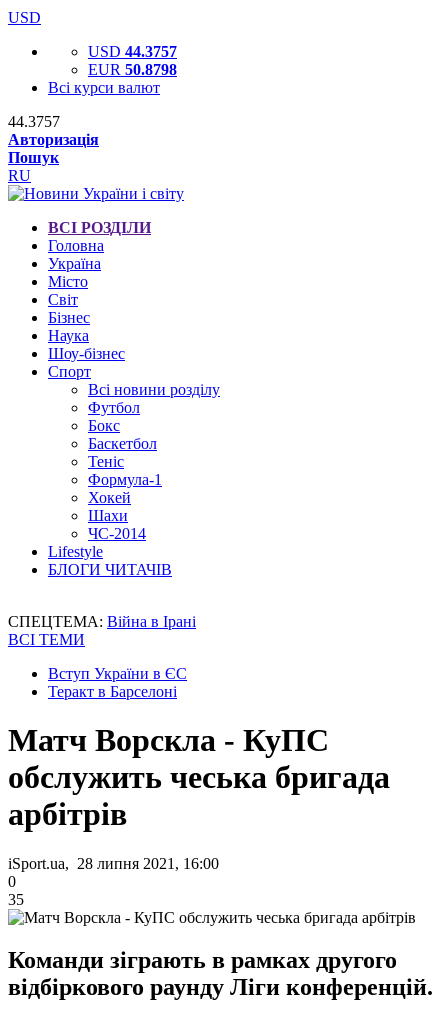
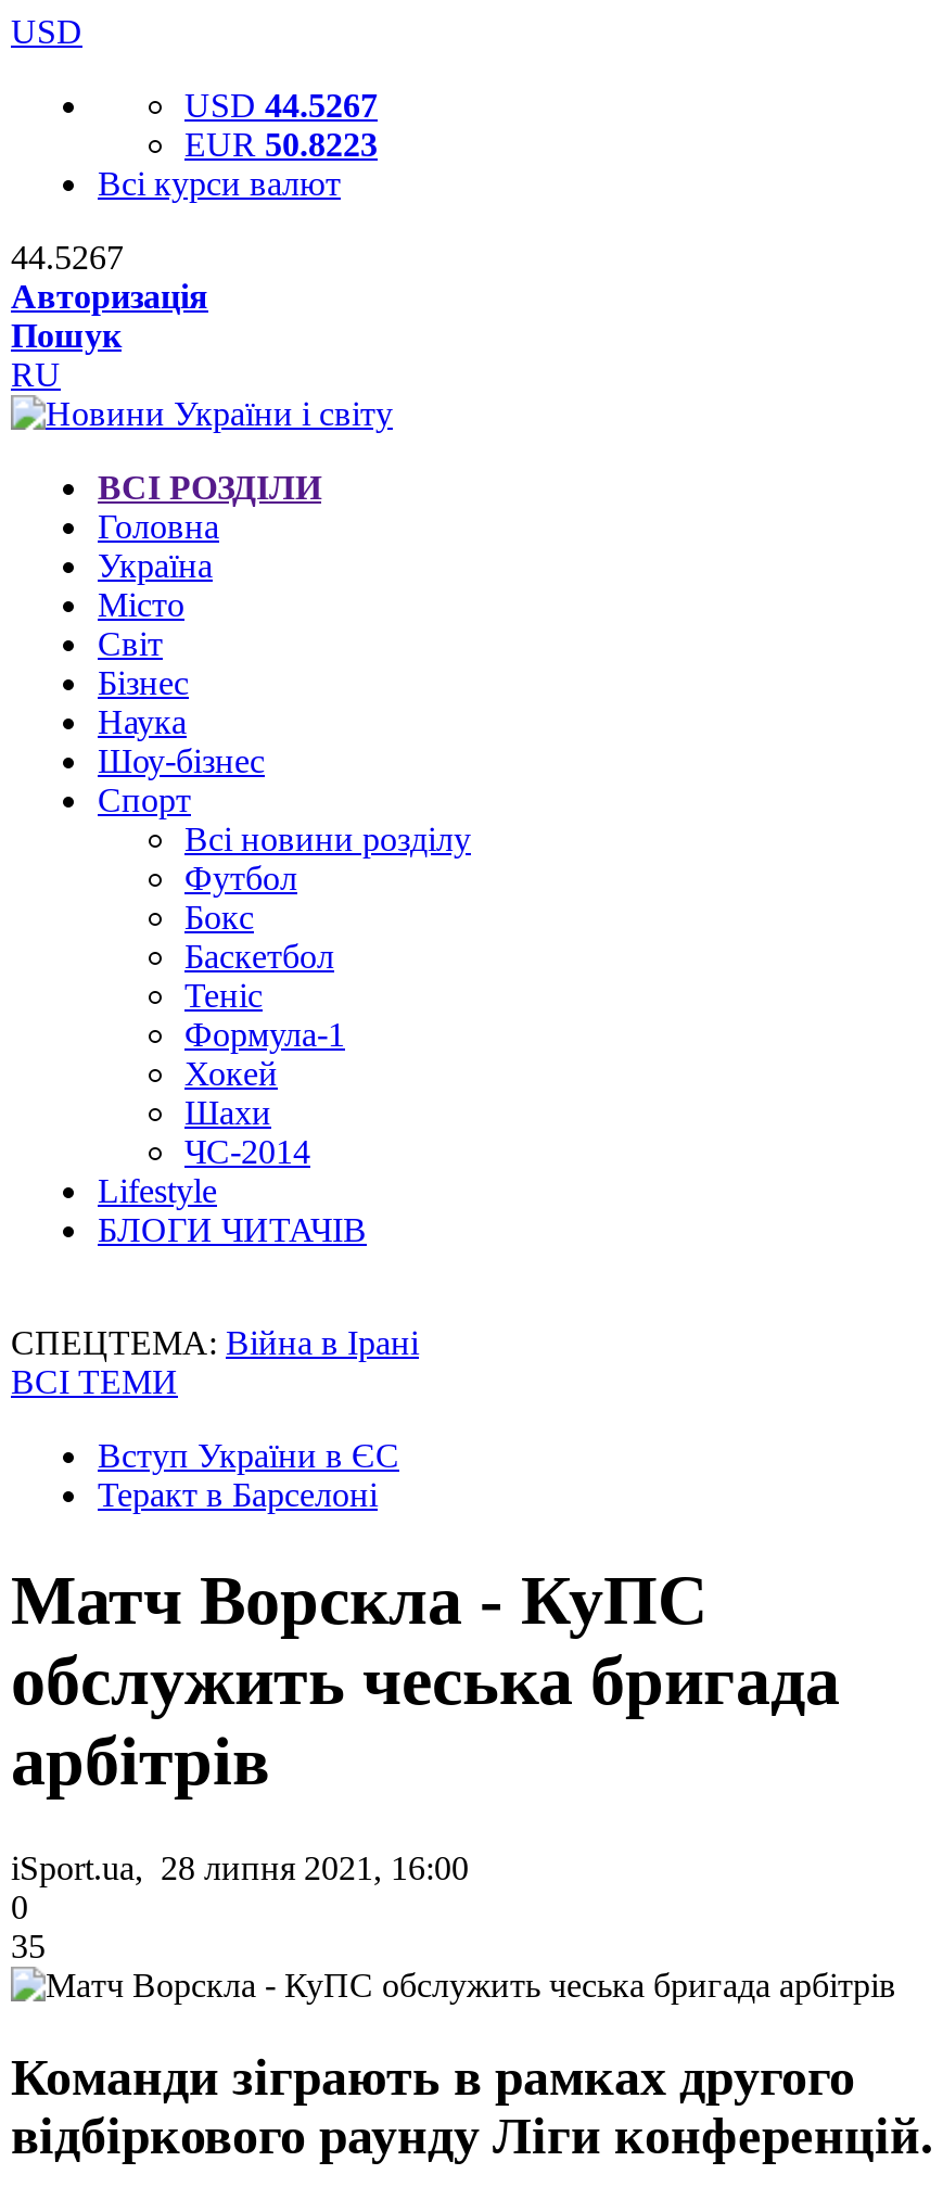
- USD 44.3757
+ USD 44.5267

- EUR 50.8798
+ EUR 50.8223

- 44.3757
+ 44.5267
